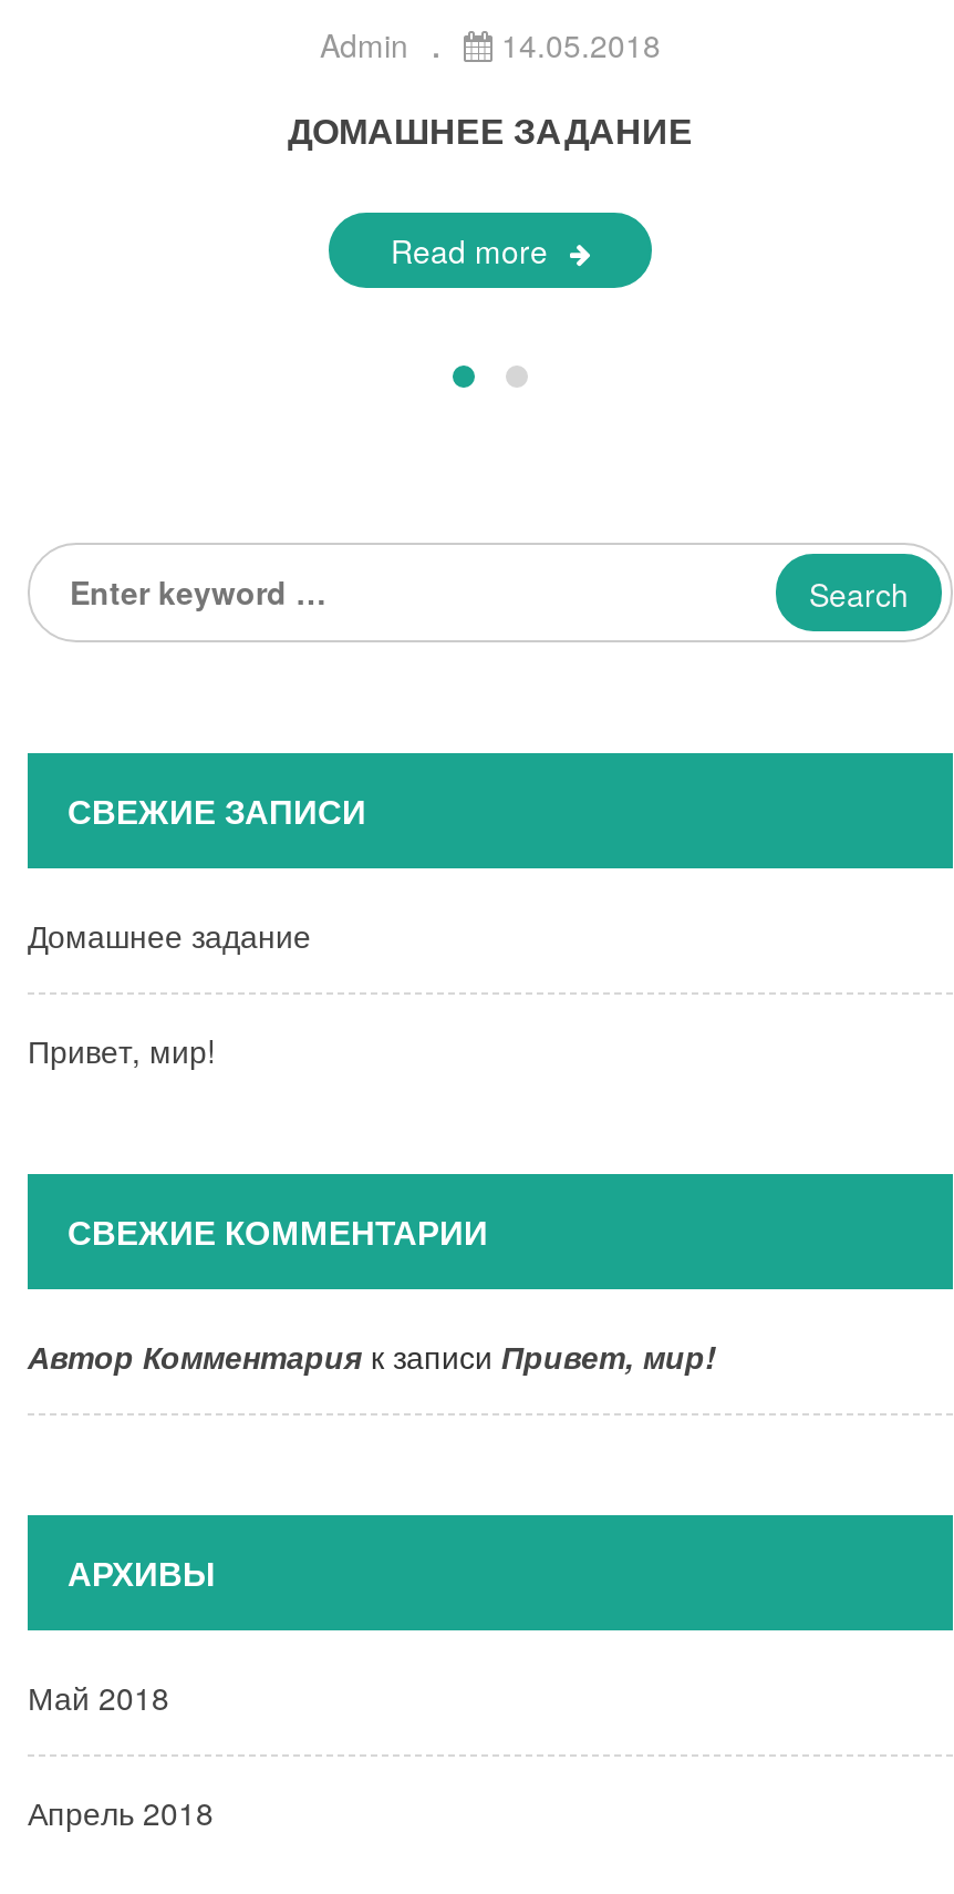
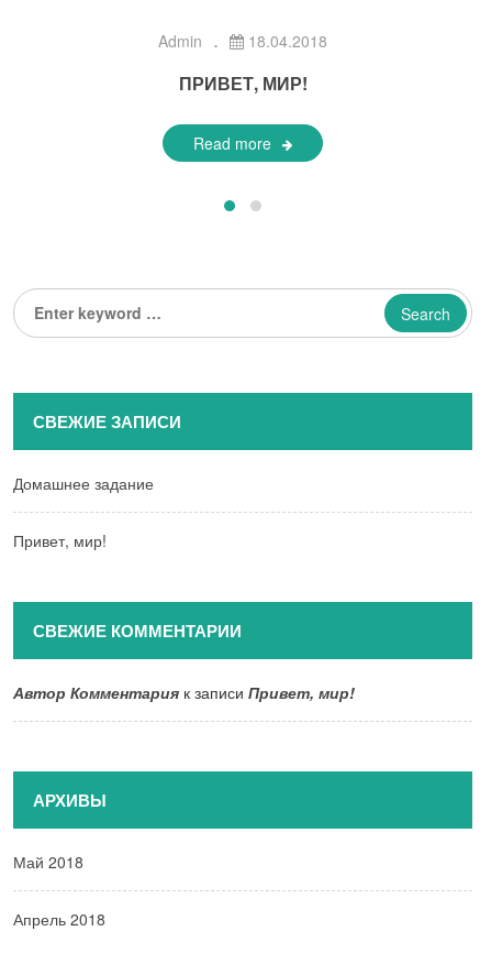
- 14.05.2018
+ 18.04.2018

- ДОМАШНЕЕ ЗАДАНИЕ
+ ПРИВЕТ, МИР!
